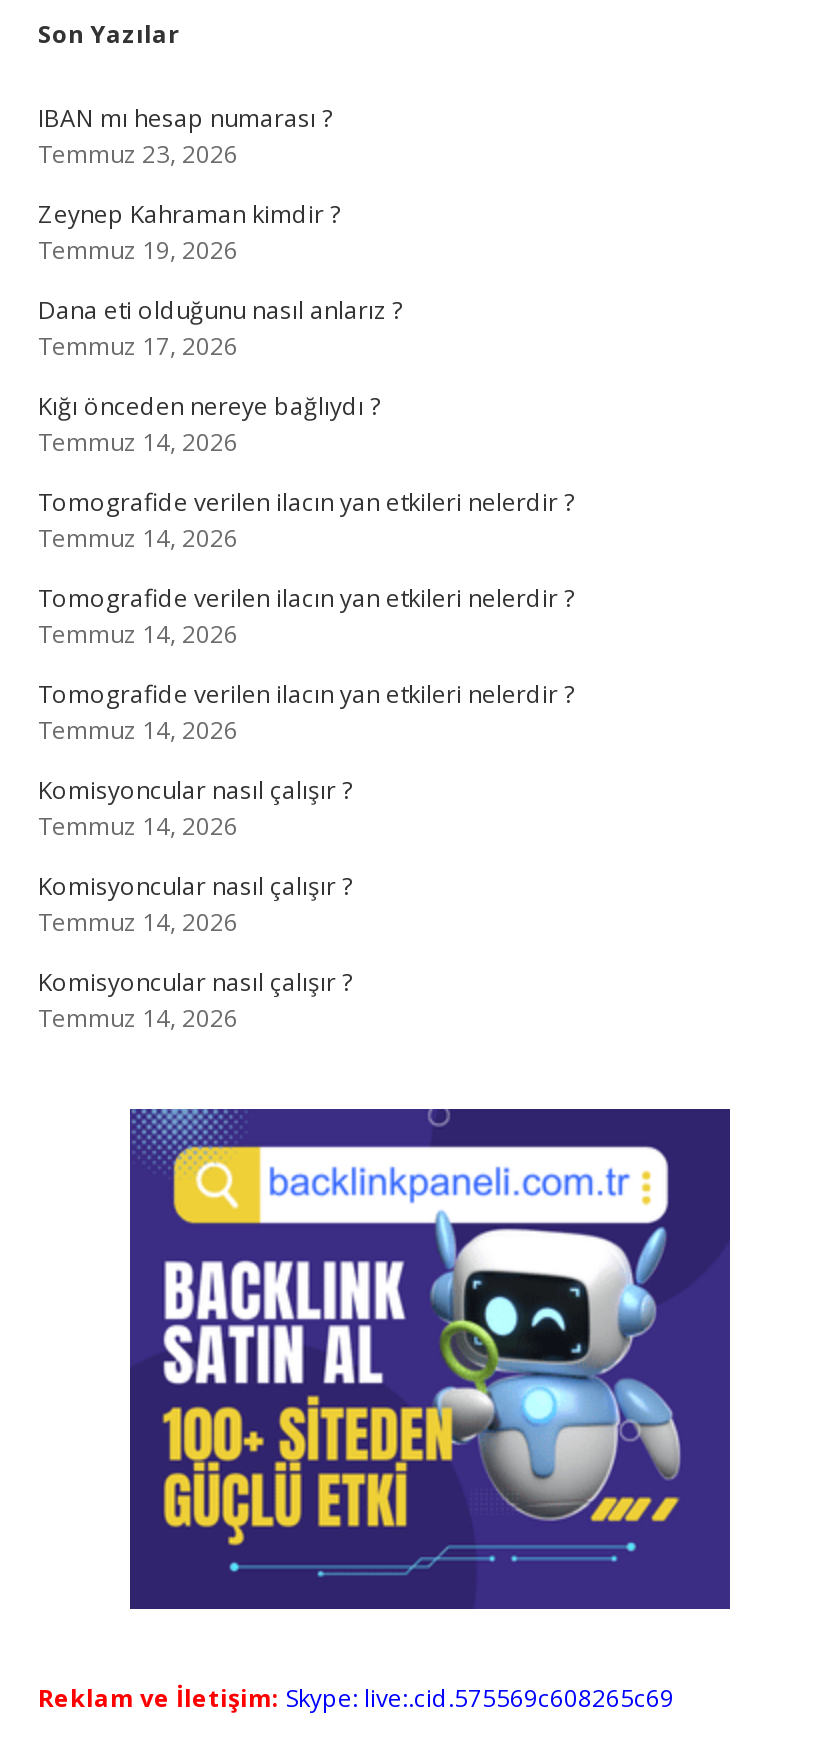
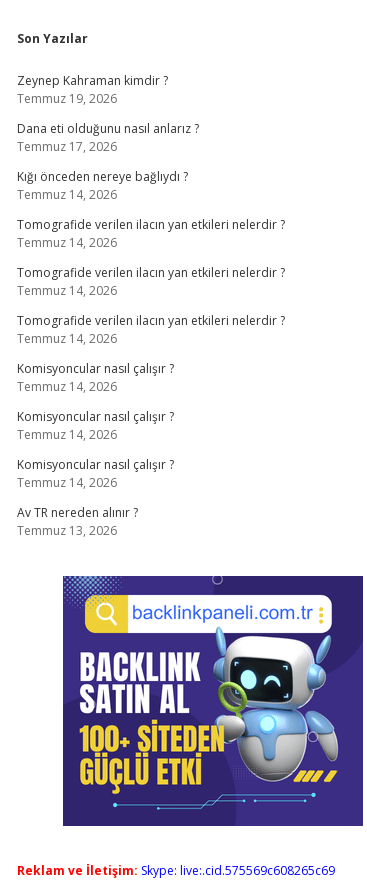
- IBAN mı hesap numarası ?
- Temmuz 23, 2026

moved up: Zeynep Kahraman kimdir ? | Temmuz 19, 2026 | Dana eti olduğunu nasıl anlarız ? | ... | Komisyoncular nasıl çalışır ? | Temmuz 14, 2026

+ Av TR nereden alınır ?
+ Temmuz 13, 2026
